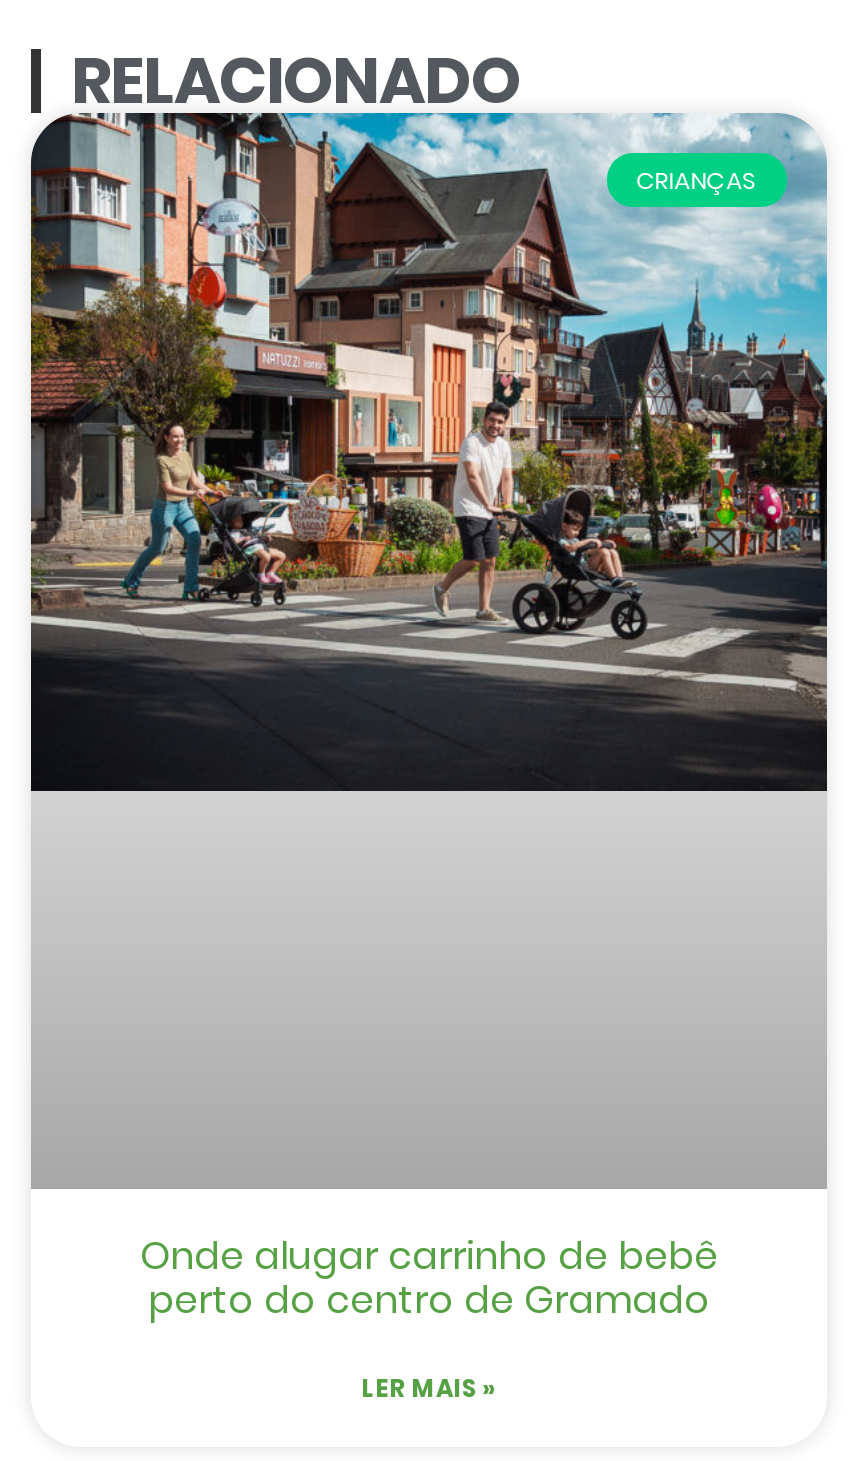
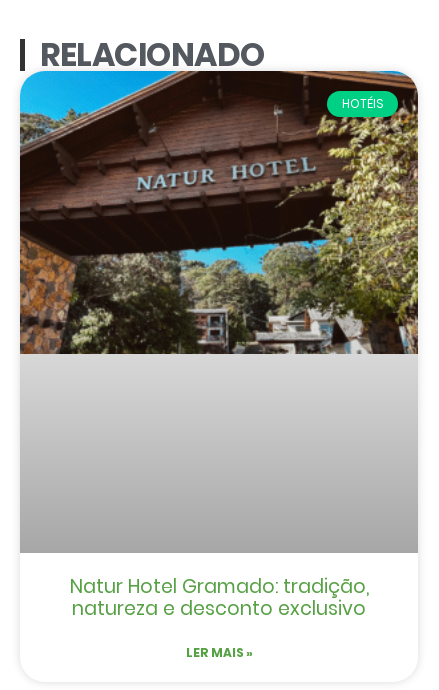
- [image]
- CRIANÇAS
+ [image]
+ HOTÉIS

- Onde alugar carrinho de bebê
- perto do centro de Gramado
+ Natur Hotel Gramado: tradição,
+ natureza e desconto exclusivo
